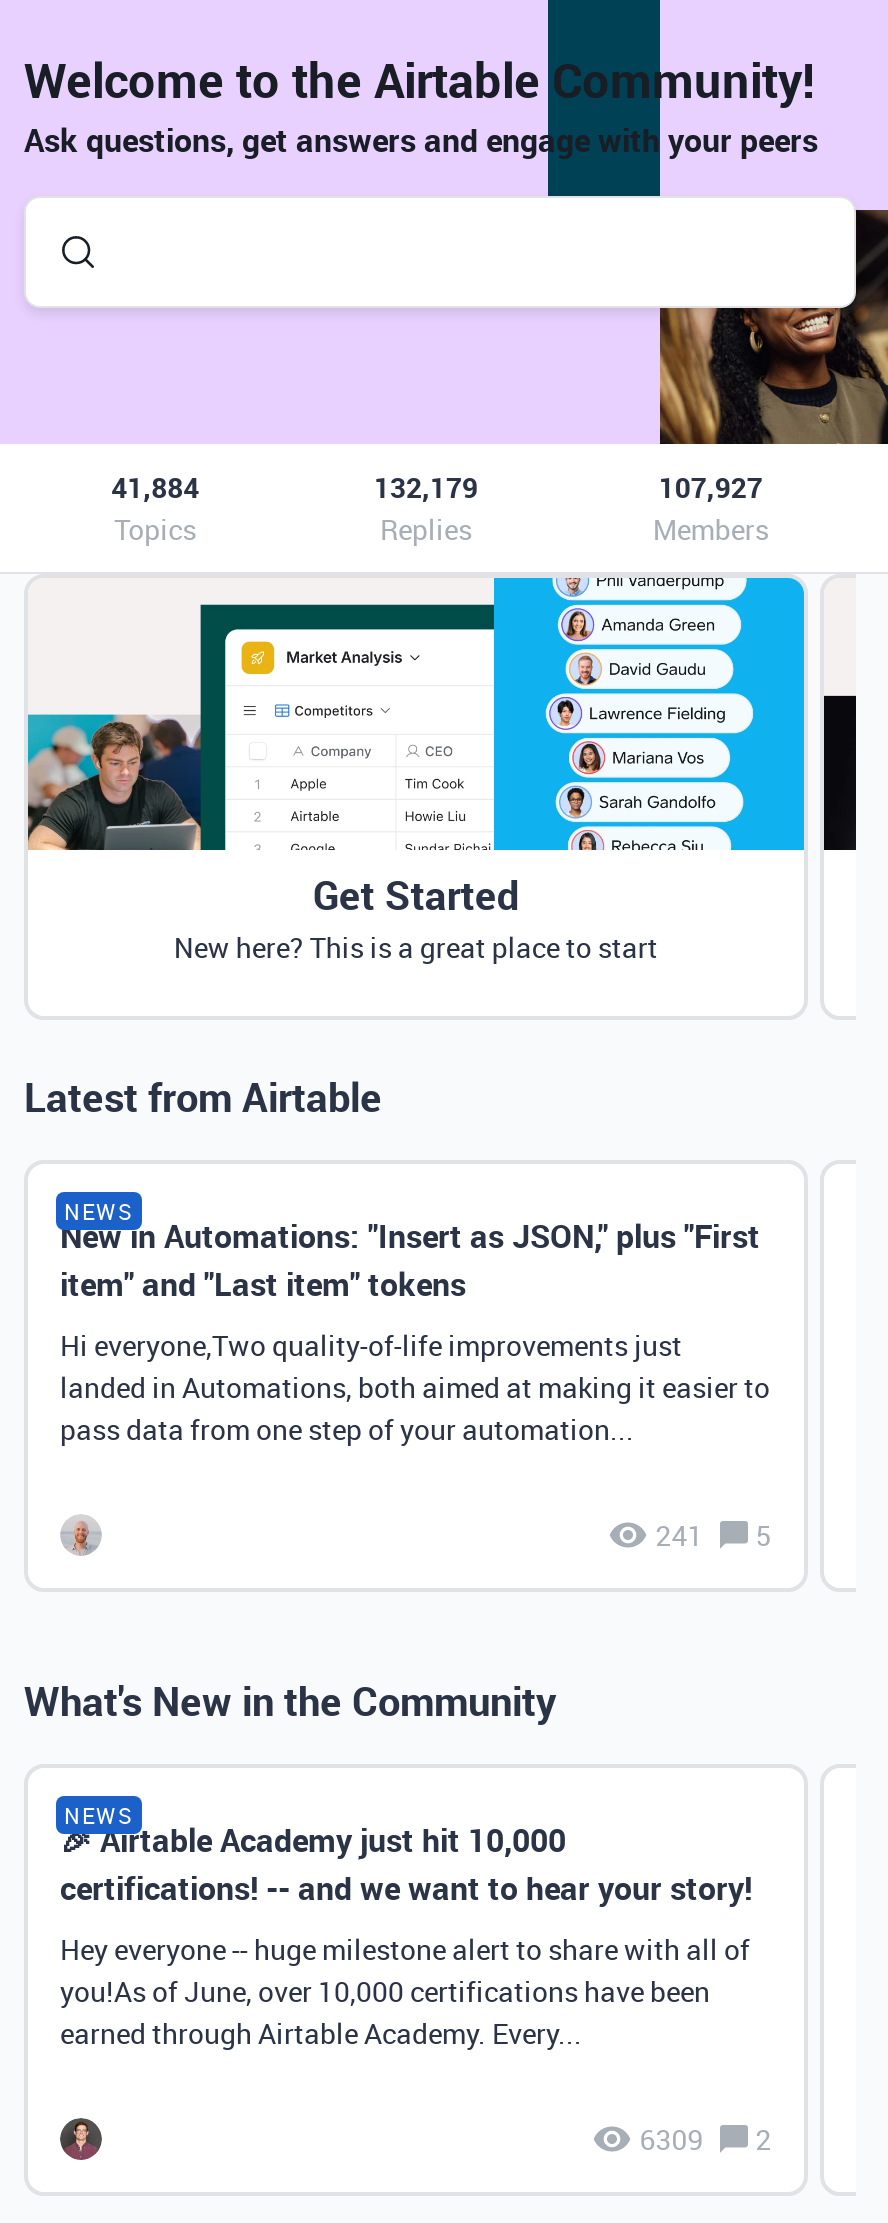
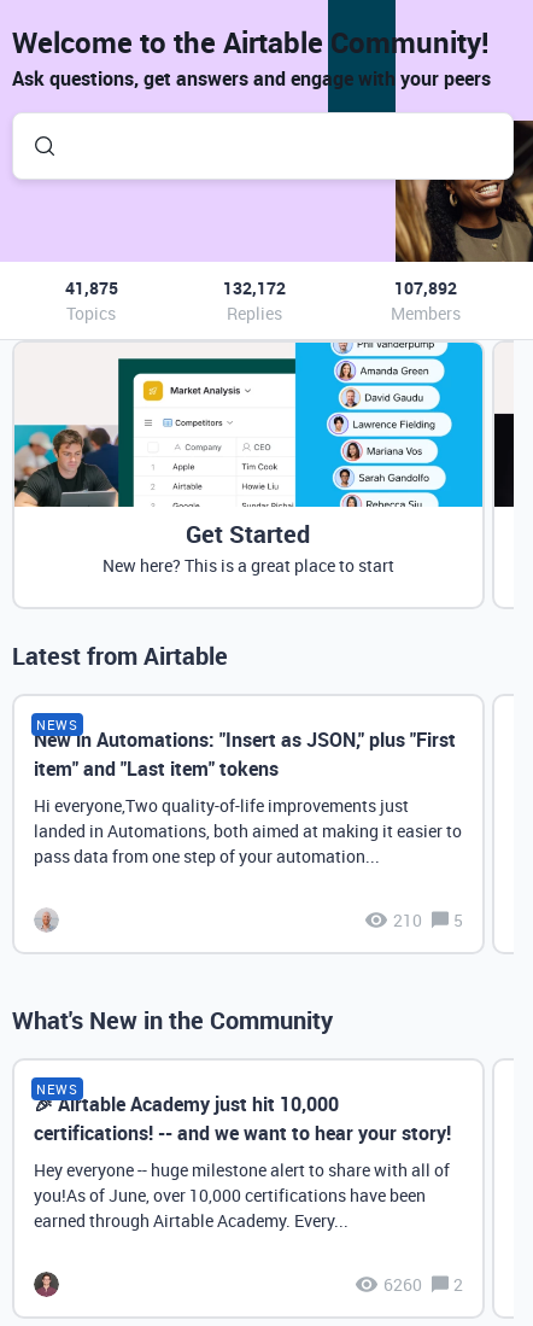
- 41,884
+ 41,875

- 132,179
+ 132,172

- 107,927
+ 107,892

- 241 5
+ 210 5

- 6309 2
+ 6260 2
